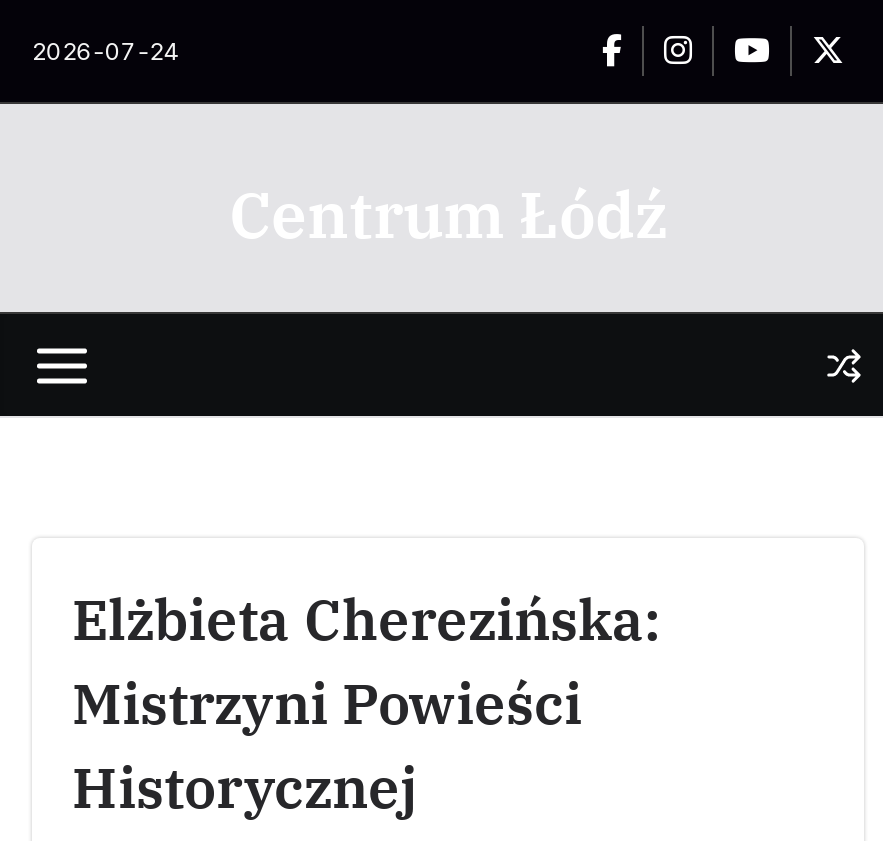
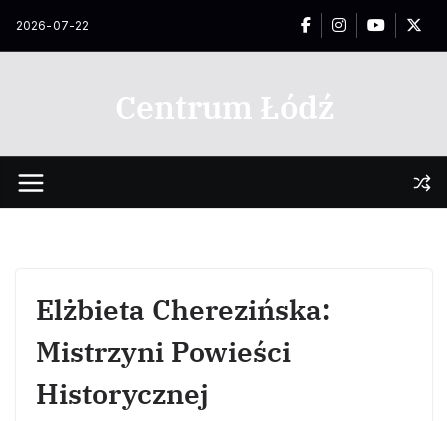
- 2026-07-24
+ 2026-07-22
